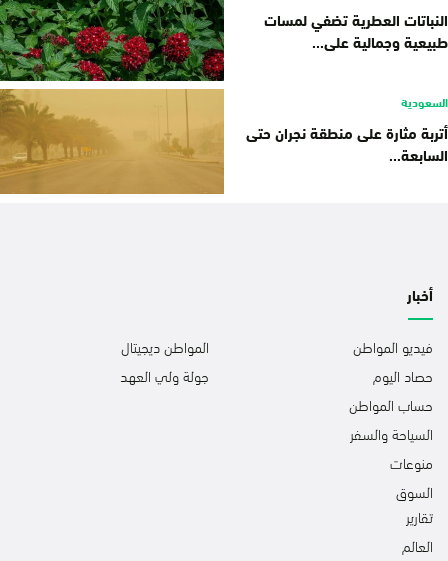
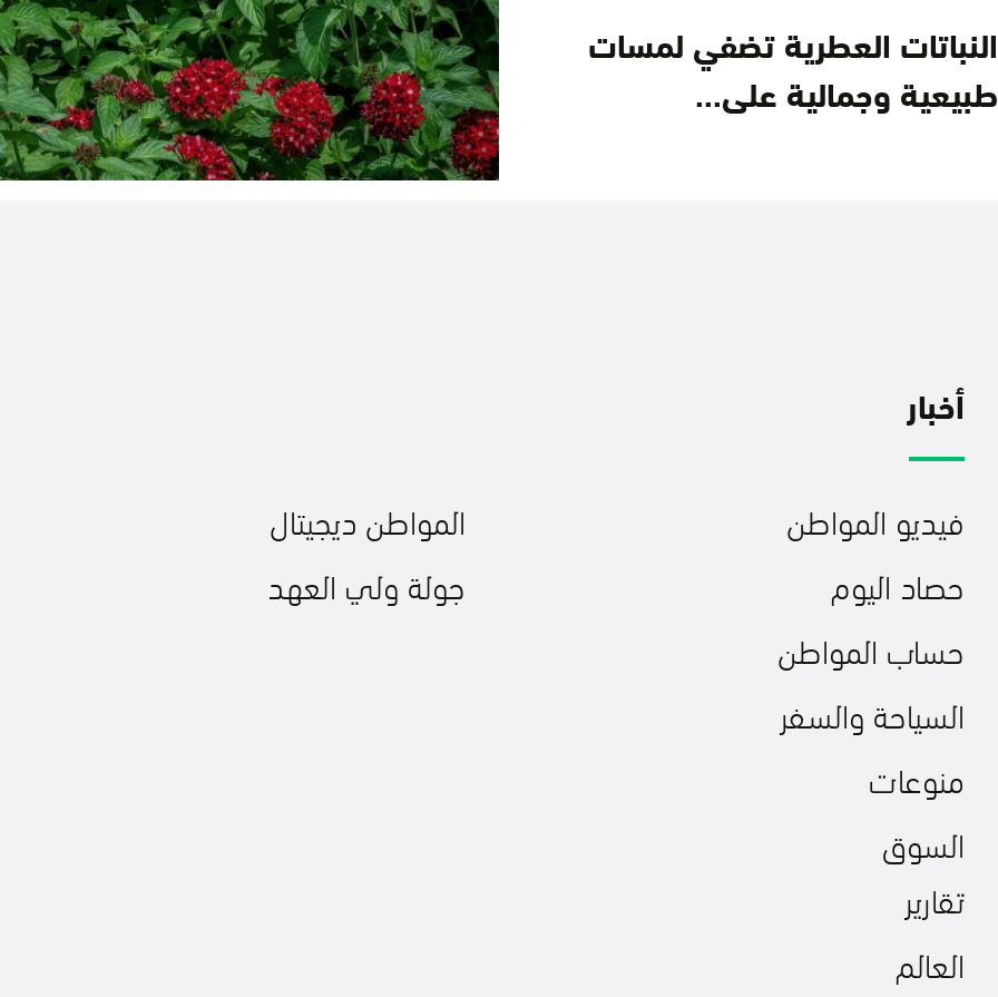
- [image]
- السعودية
- أتربة مثارة على منطقة نجران حتى
- السابعة...
